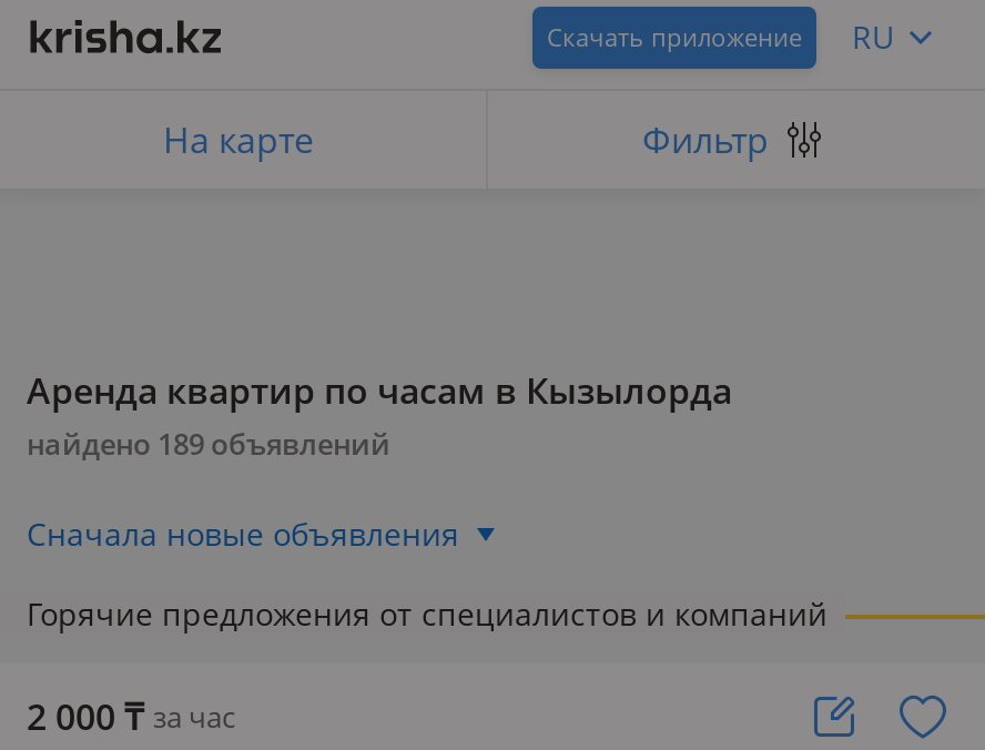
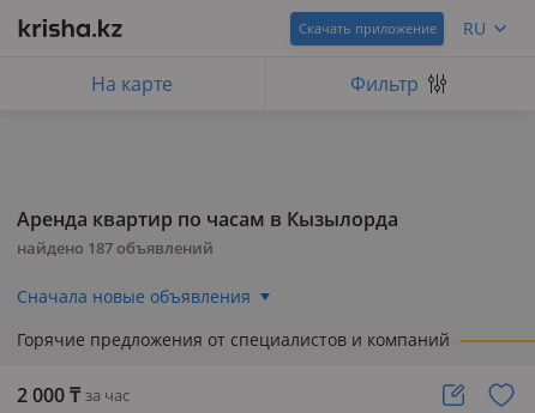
- найдено 189 объявлений
+ найдено 187 объявлений
